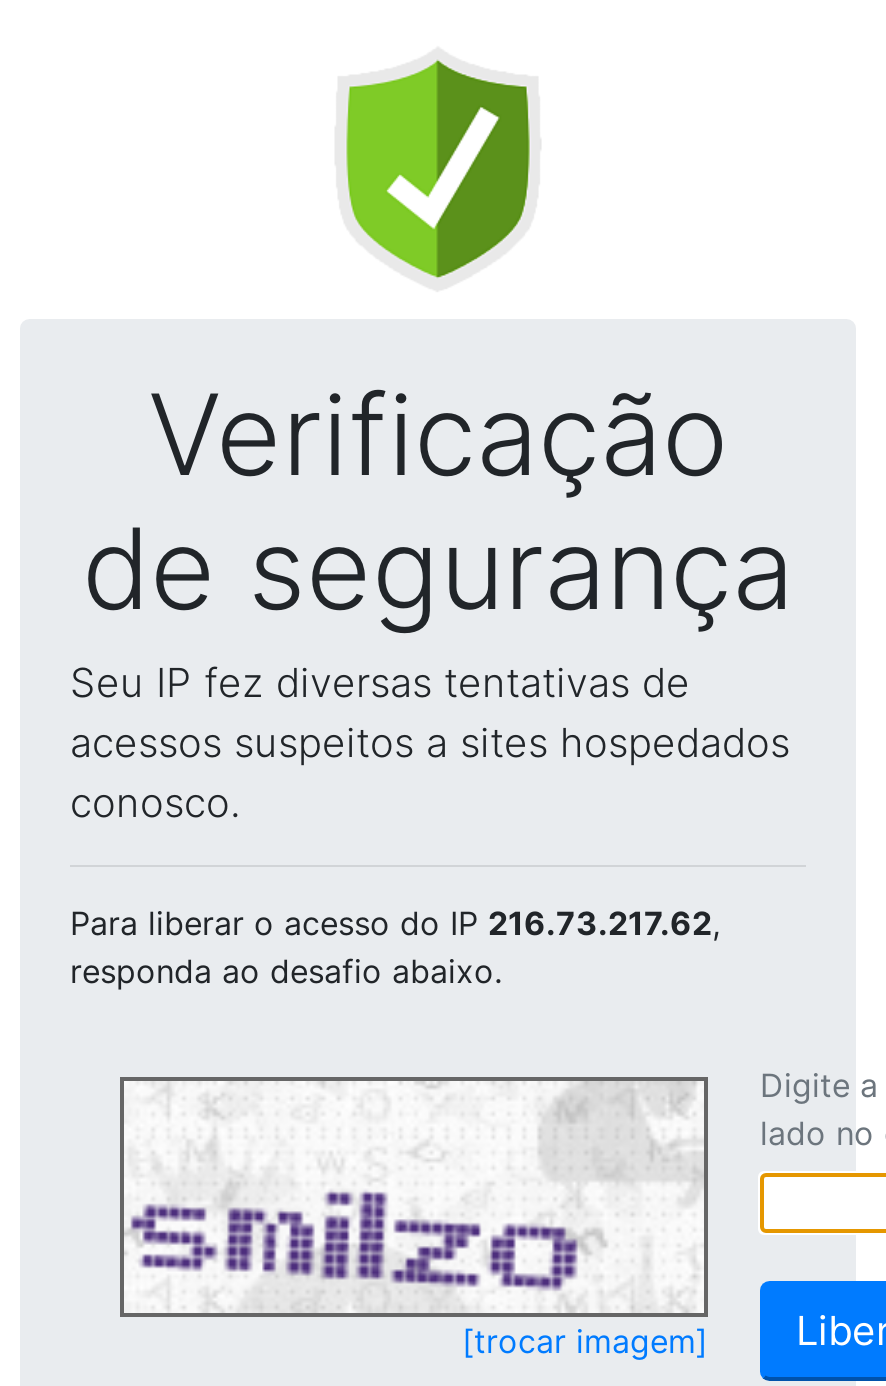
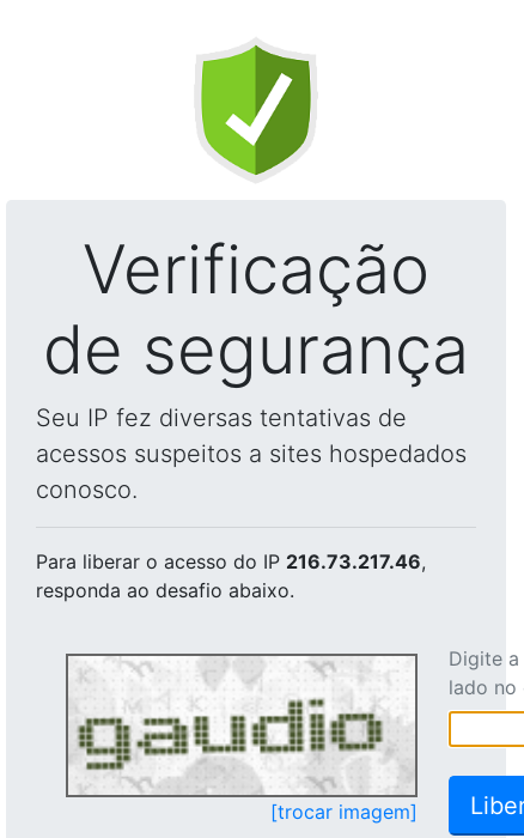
- Para liberar o acesso do IP 216.73.217.62,
+ Para liberar o acesso do IP 216.73.217.46,

- [image]
+ [image]
